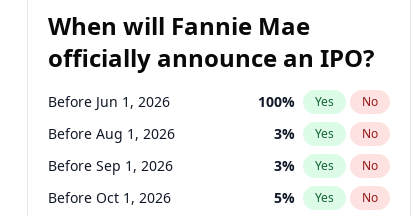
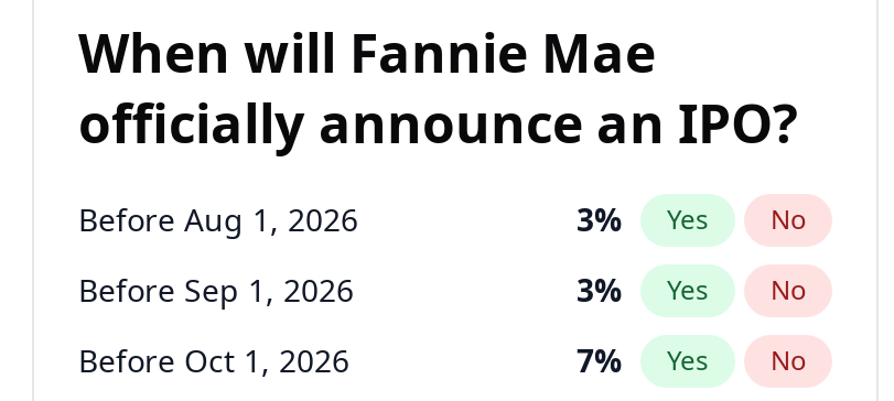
- Before Jun 1, 2026
- 100%
- Yes
- No

- 5% Yes No
+ 7% Yes No
